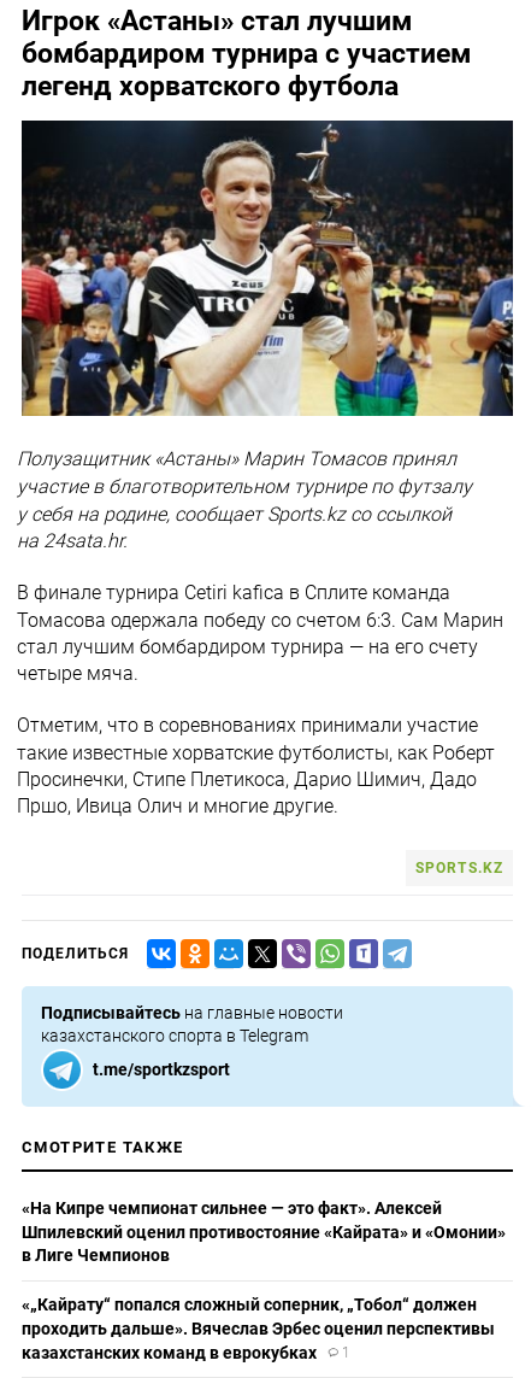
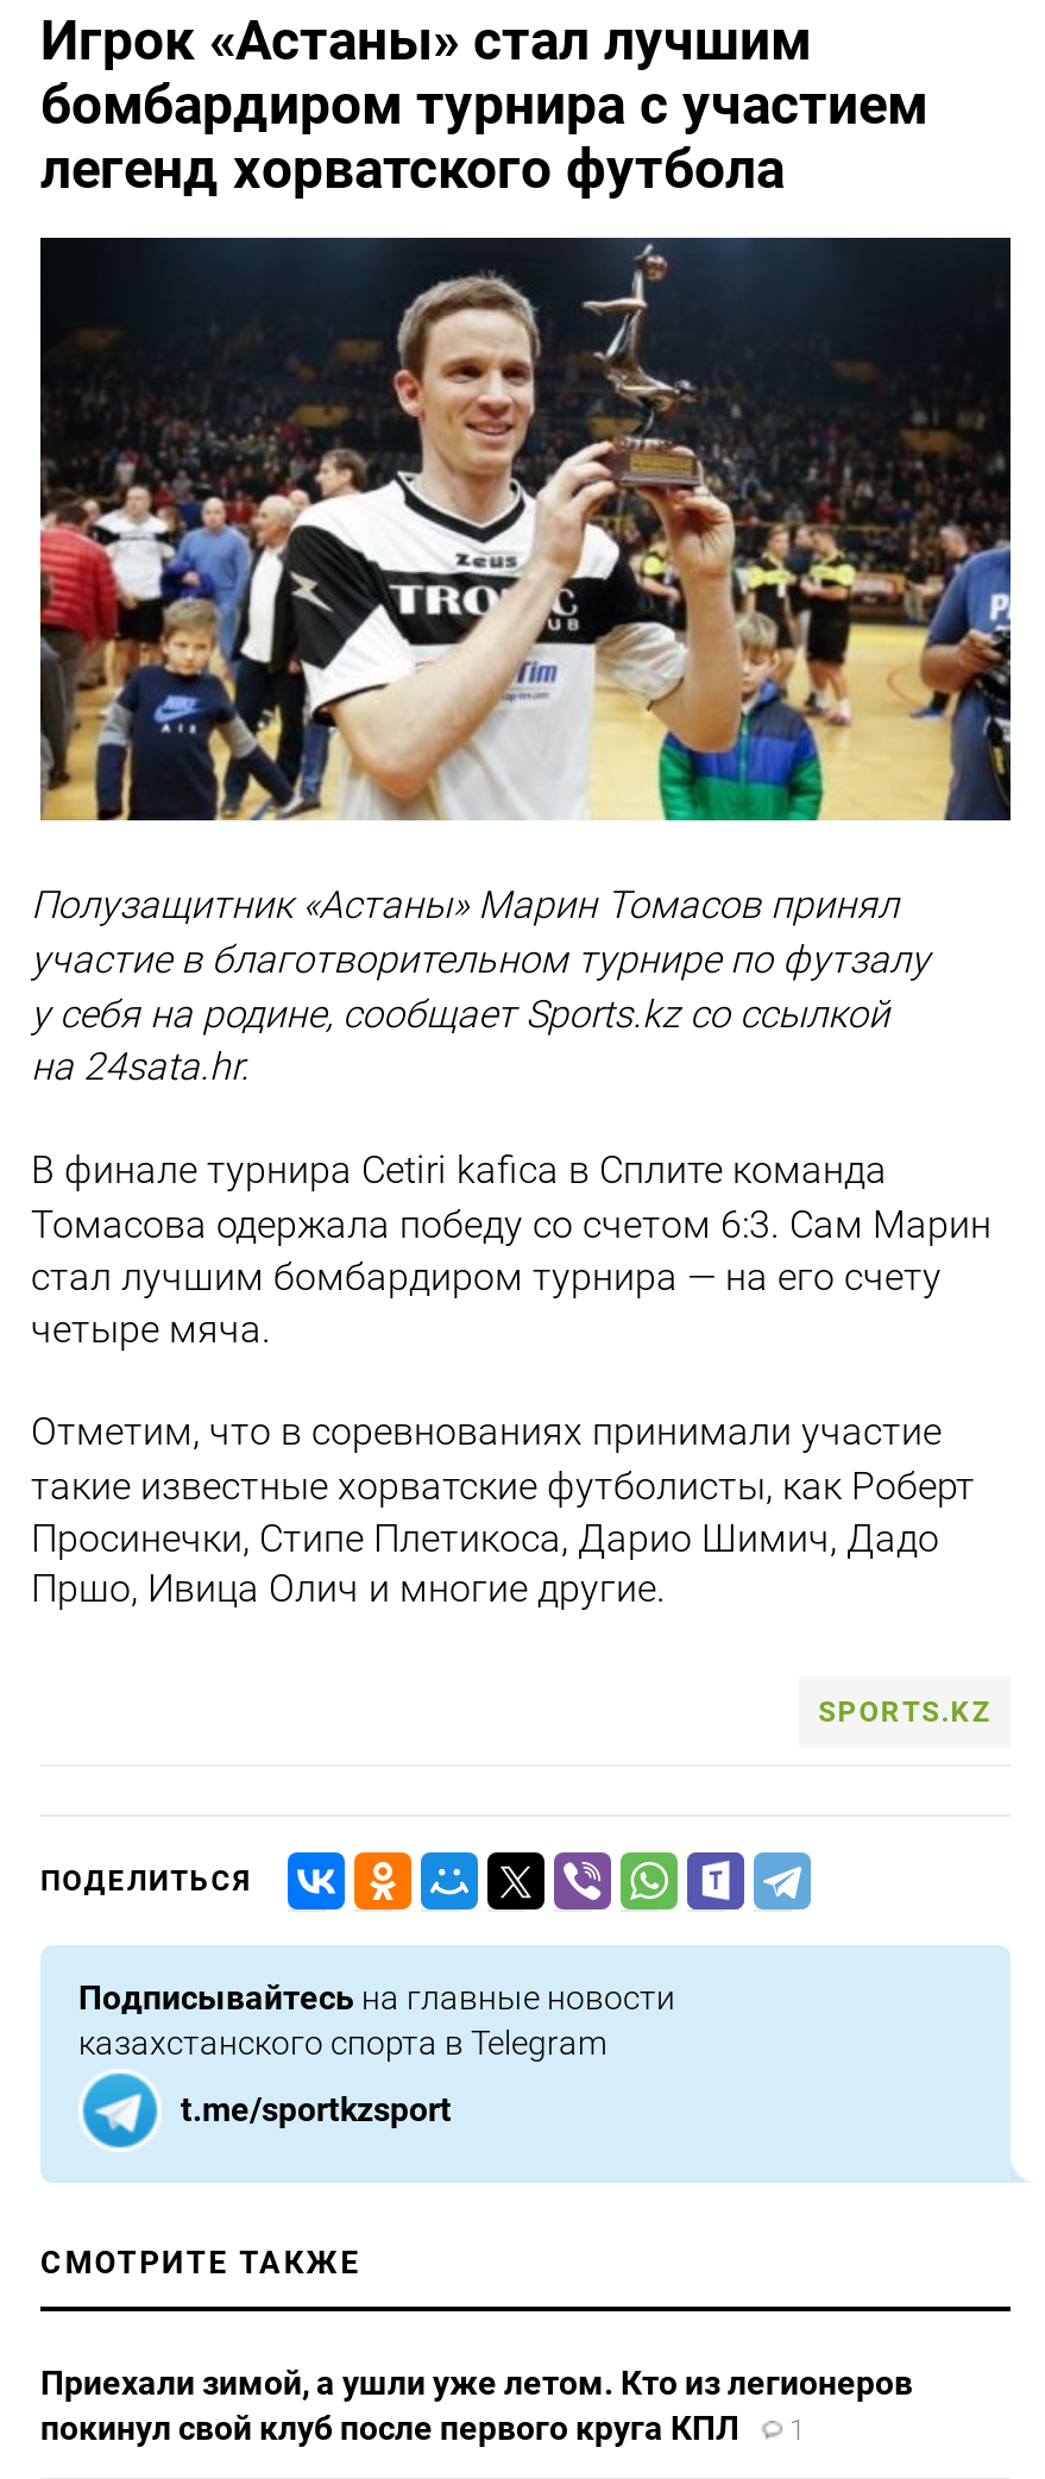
- «На Кипре чемпионат сильнее — это факт». Алексей
- Шпилевский оценил противостояние «Кайрата» и «Омонии»
- в Лиге Чемпионов
- «„Кайрату“ попался сложный соперник, „Тобол“ должен
- проходить дальше». Вячеслав Эрбес оценил перспективы
- казахстанских команд в еврокубках
+ Приехали зимой, а ушли уже летом. Кто из легионеров
+ покинул свой клуб после первого круга КПЛ
